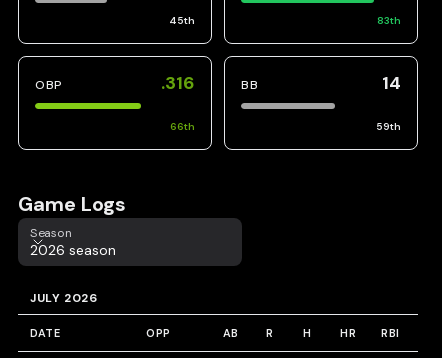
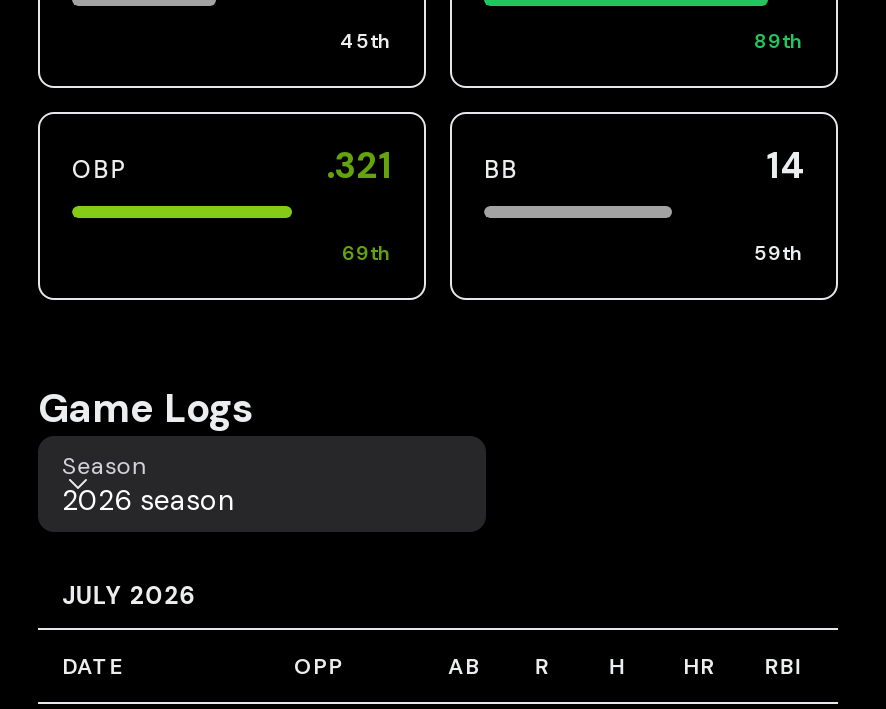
- 83th
+ 89th

- .316
+ .321

- 66th
+ 69th
